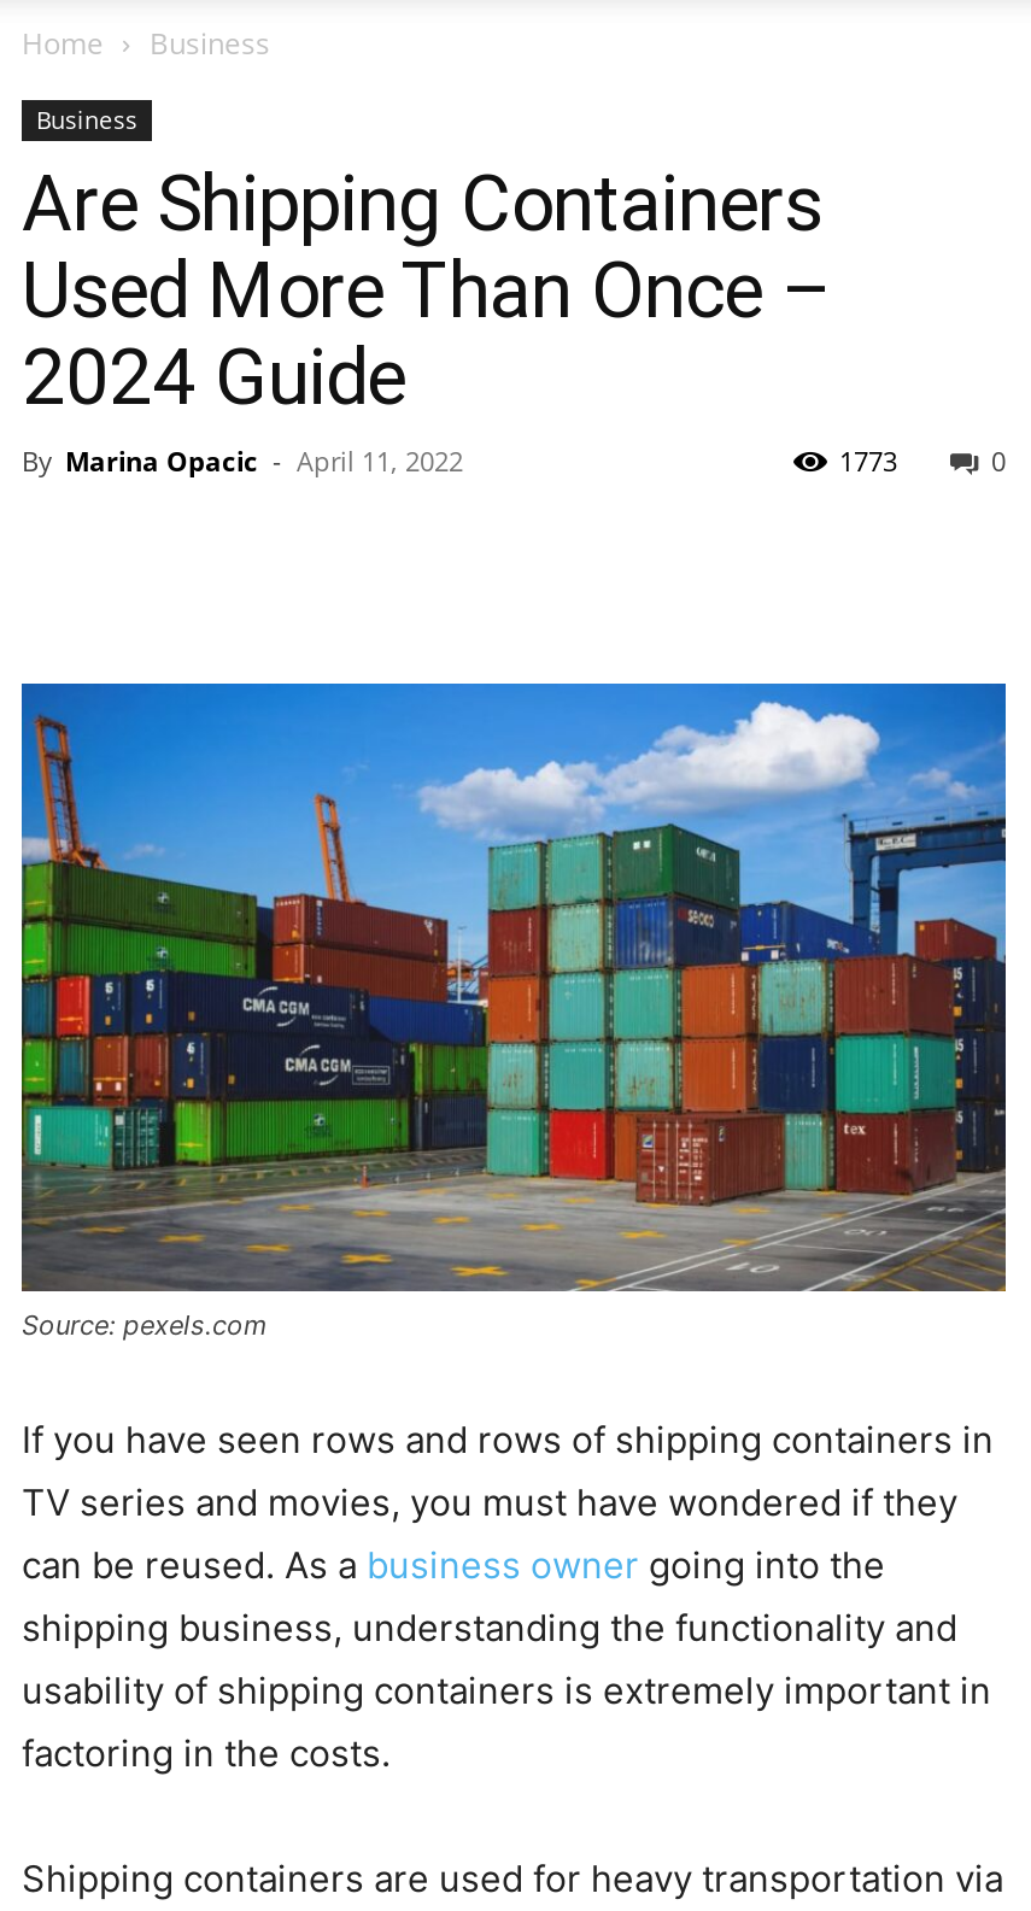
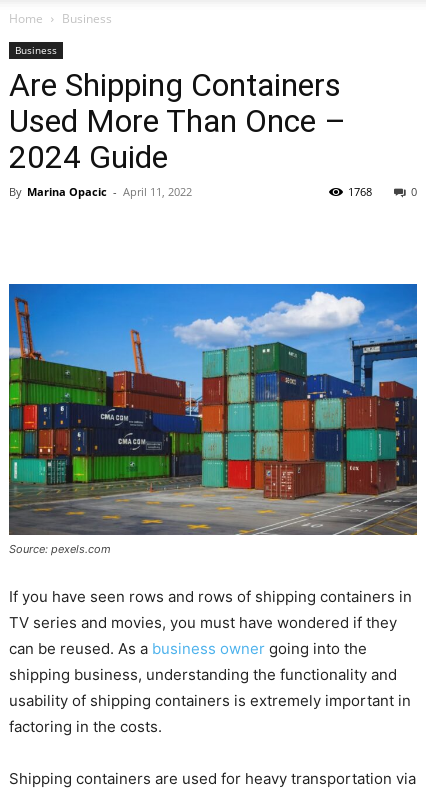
- 1773
+ 1768
